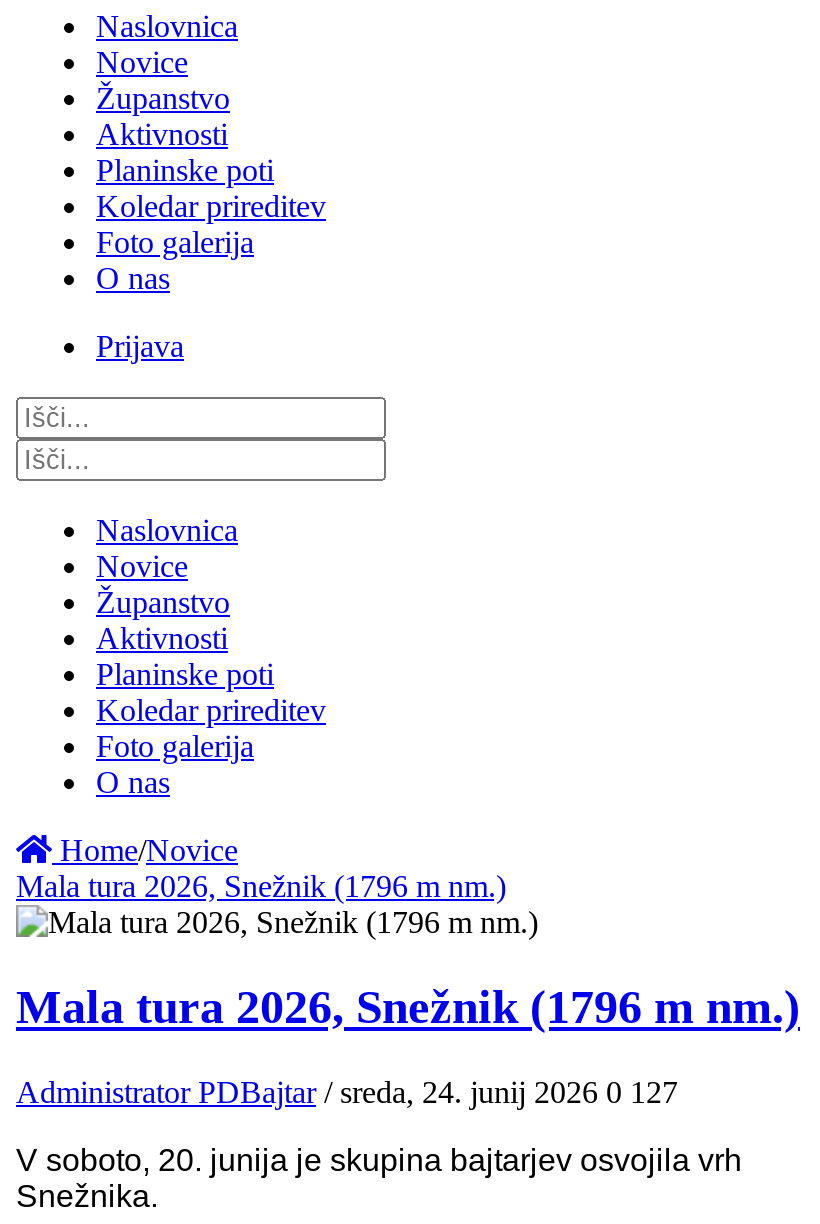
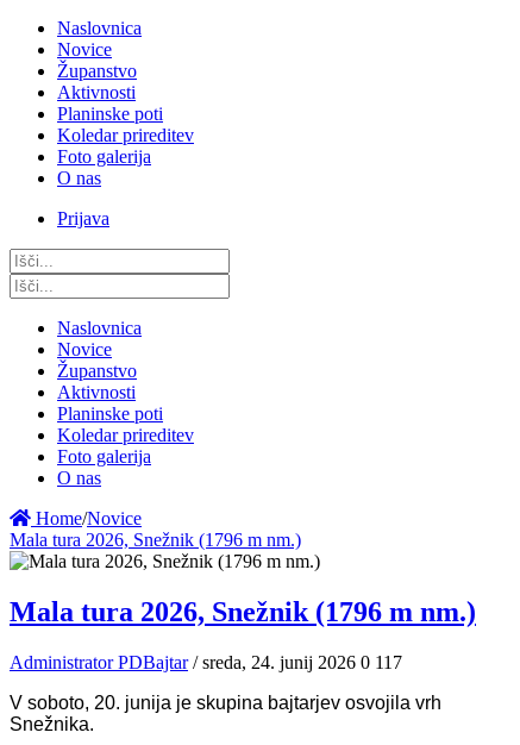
- Administrator PDBajtar / sreda, 24. junij 2026 0 127
+ Administrator PDBajtar / sreda, 24. junij 2026 0 117
